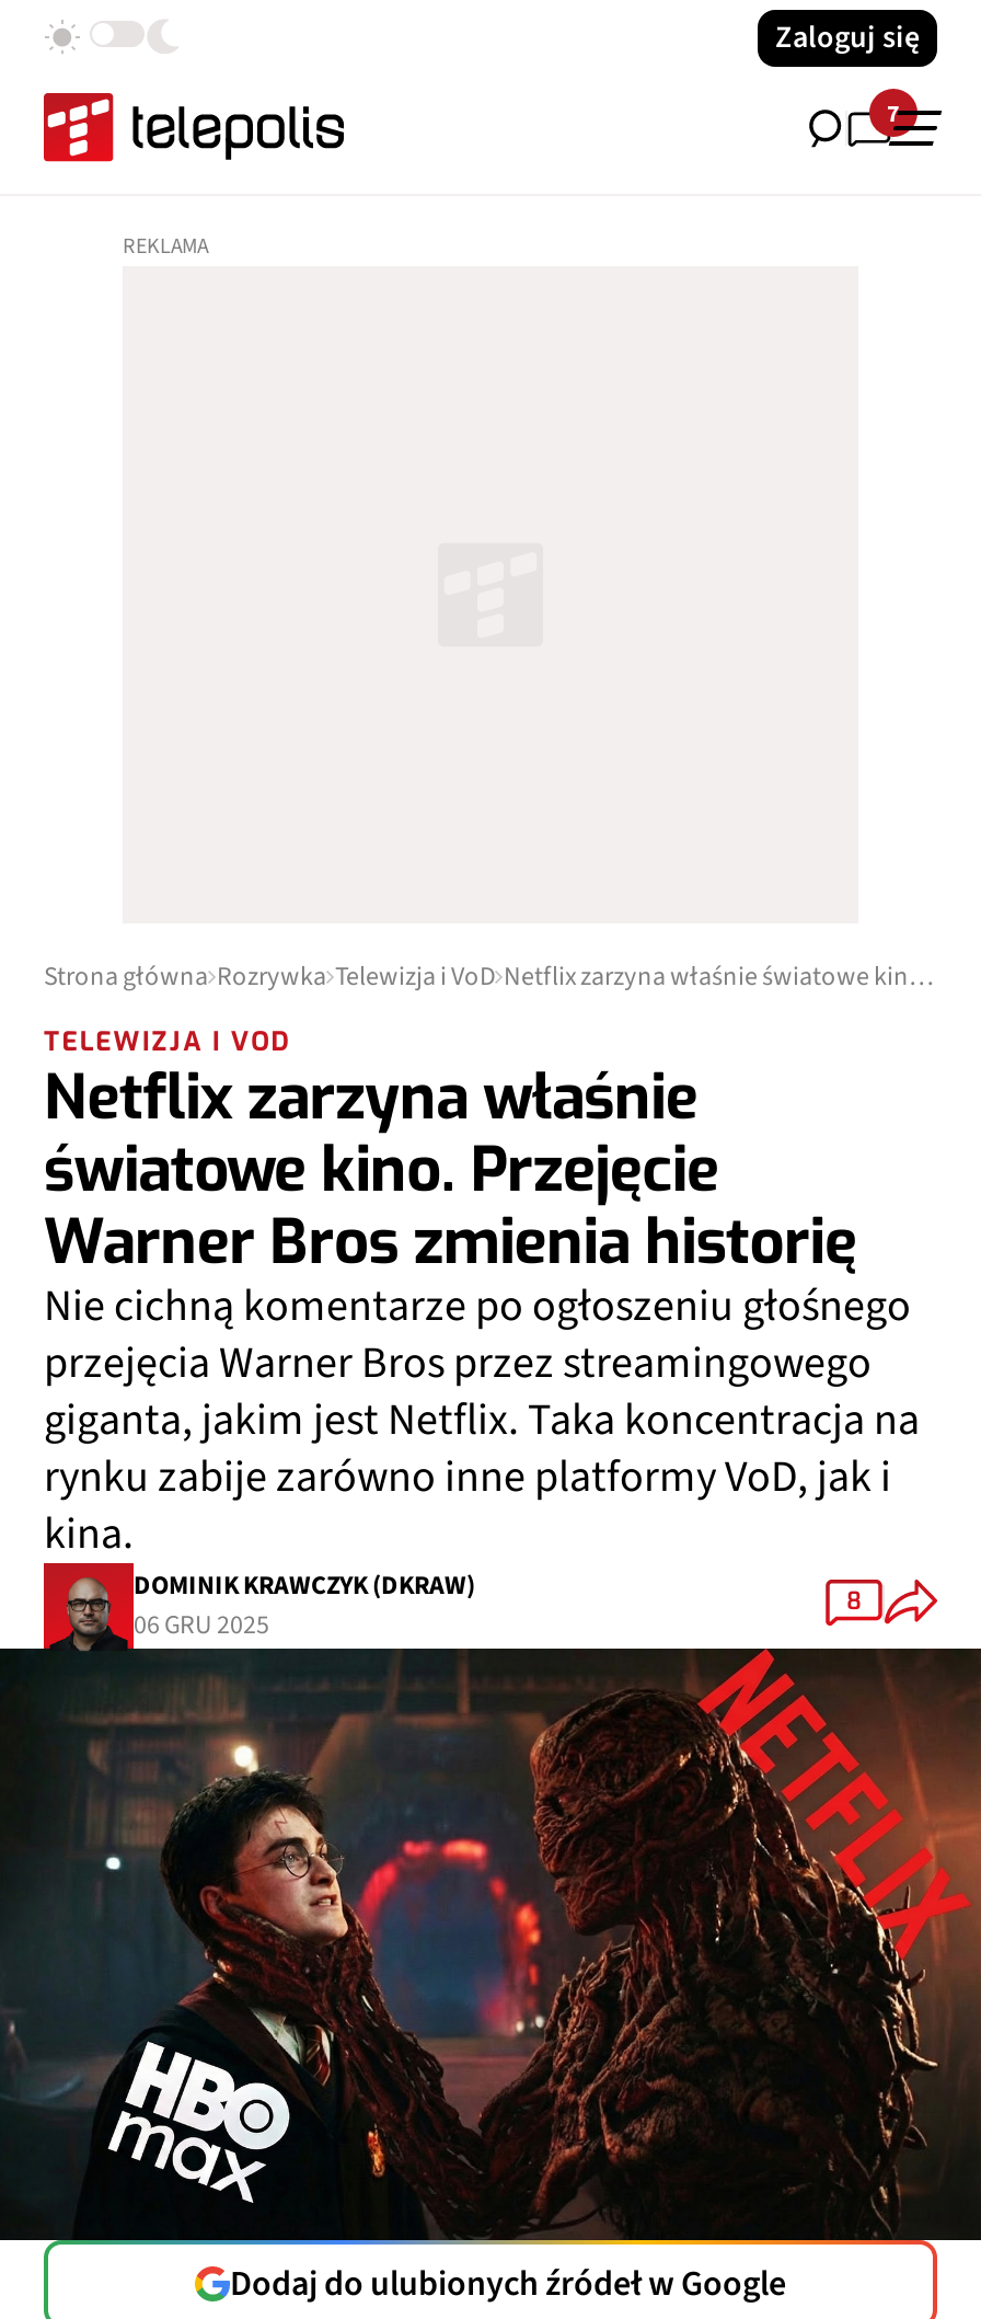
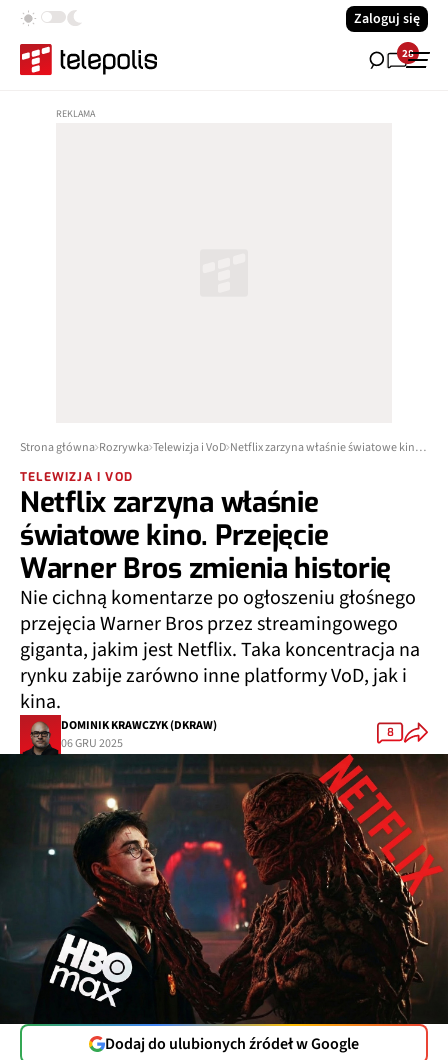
- 7
+ 28
